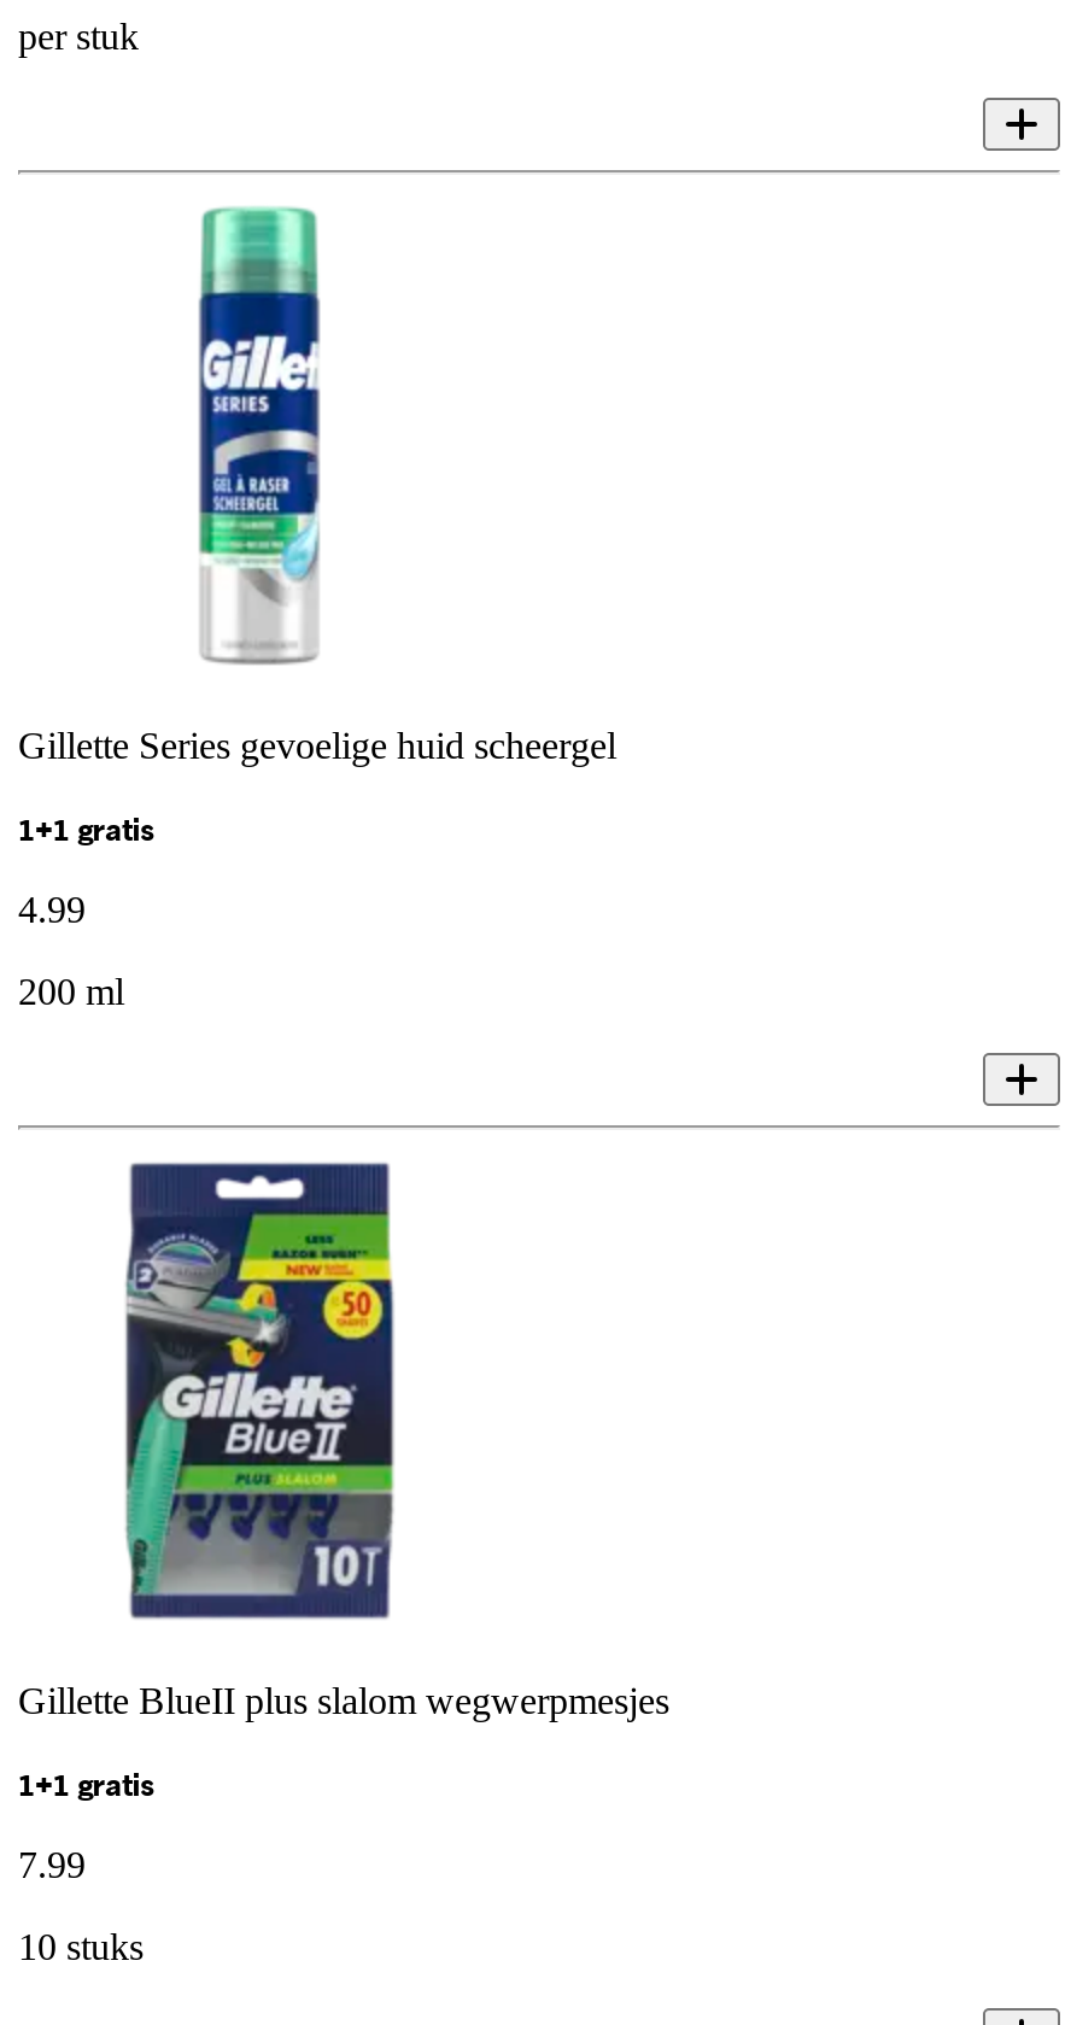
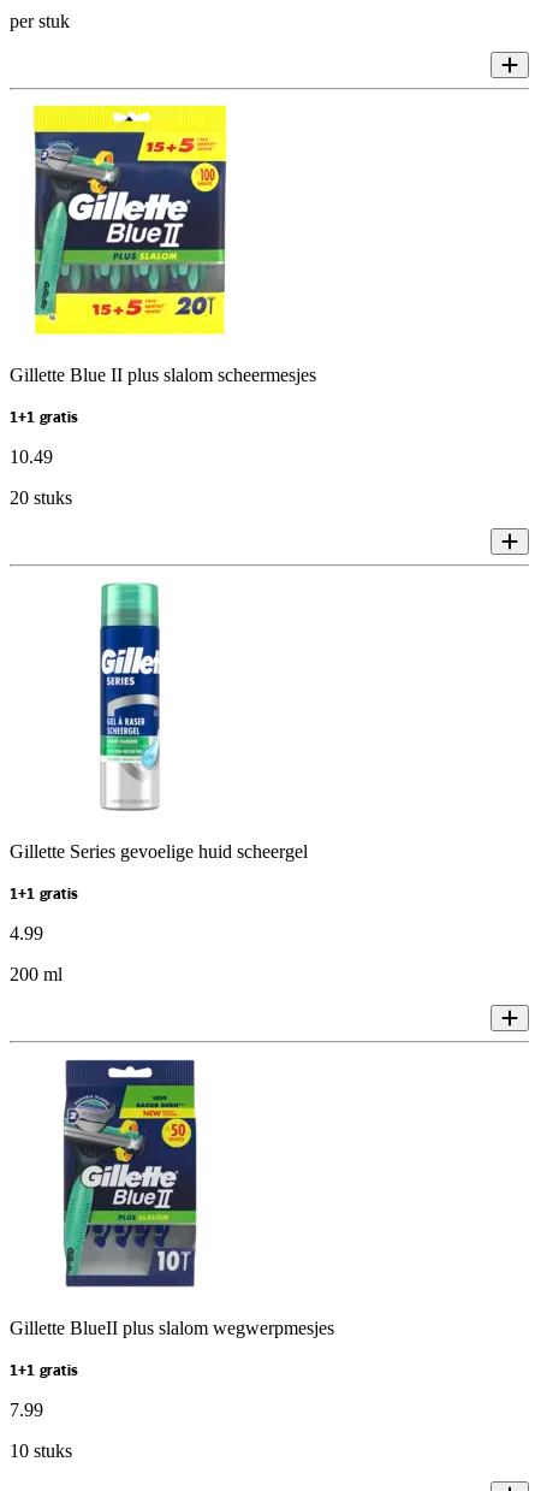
+ [image]
+ Gillette Blue II plus slalom scheermesjes
+ 1+1 gratis
+ 10.49
+ 20 stuks
